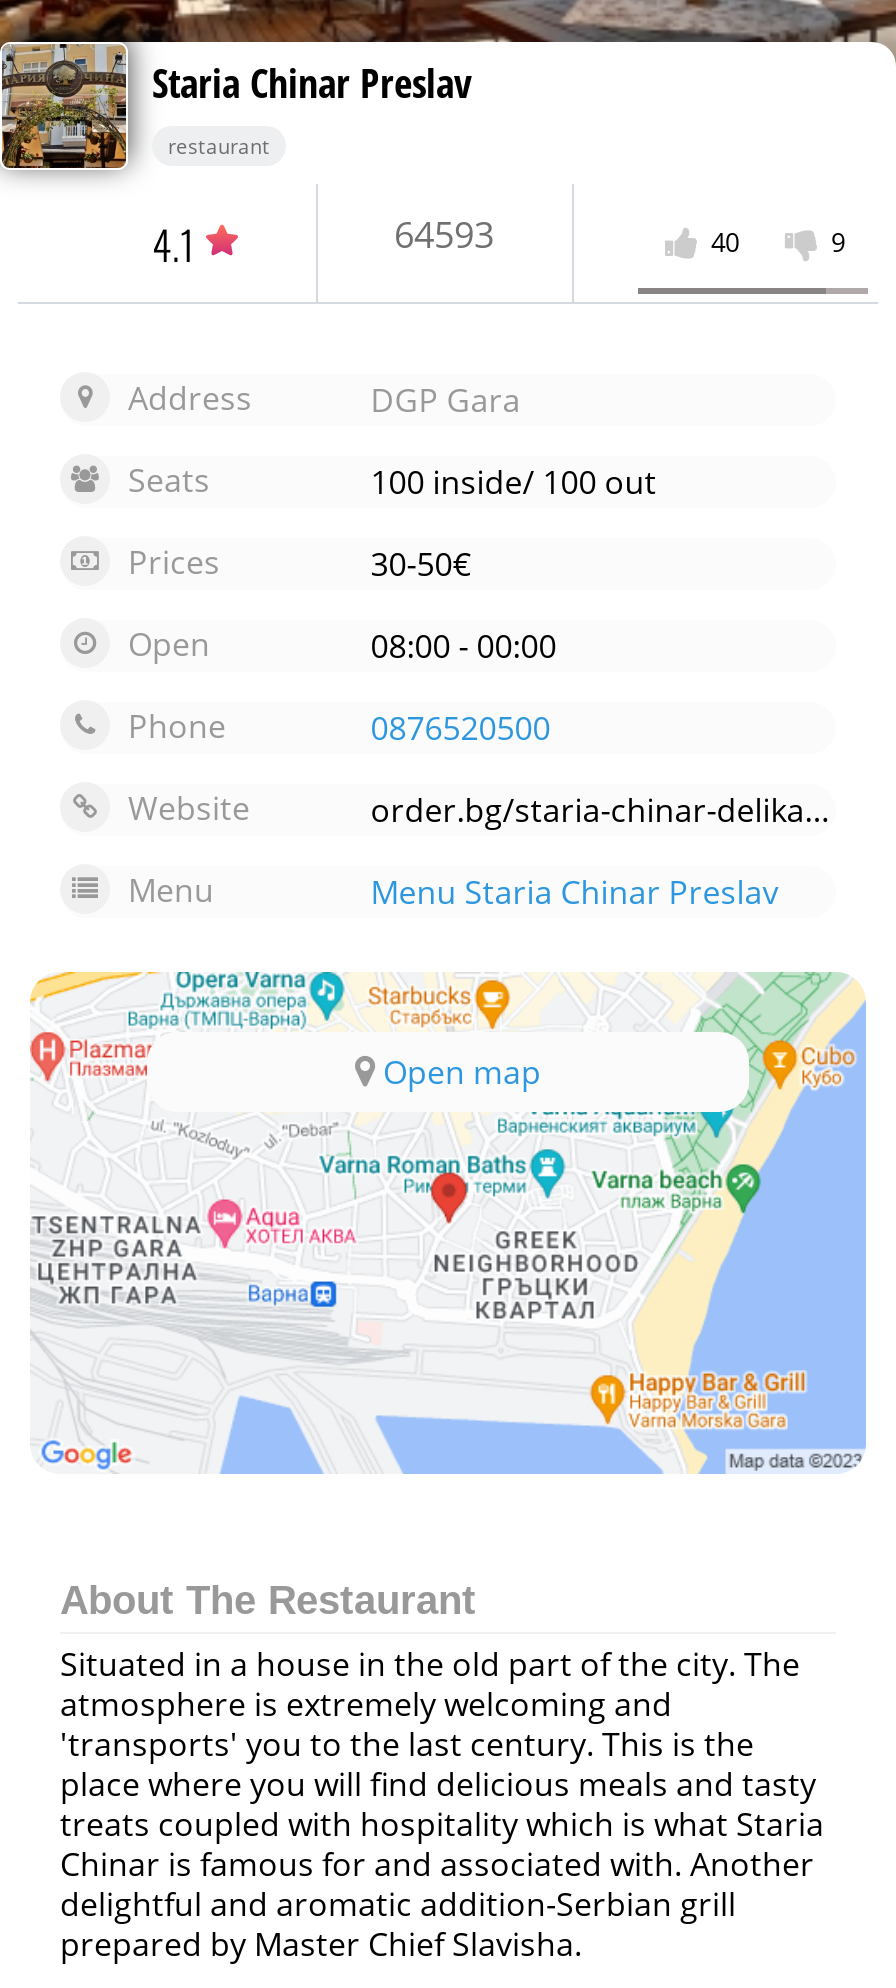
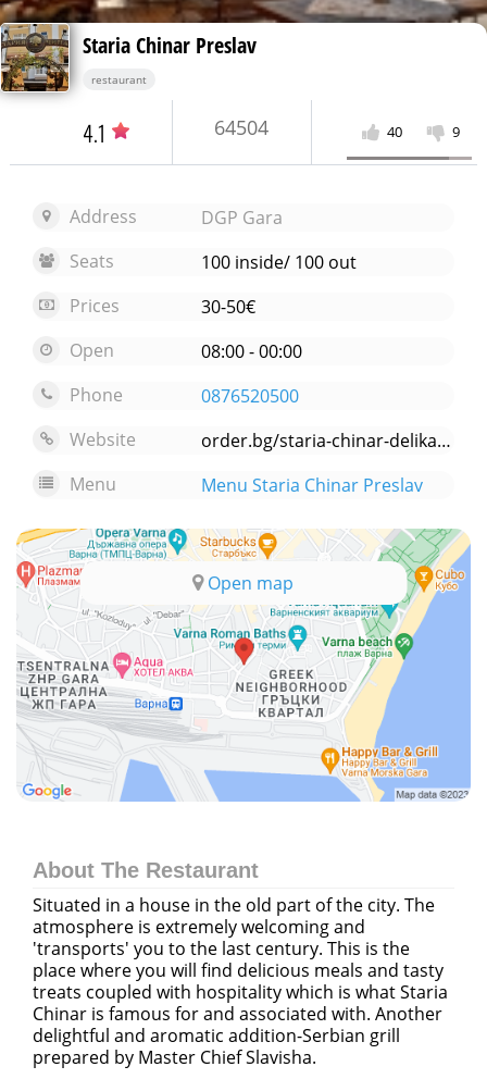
- 64593
+ 64504
